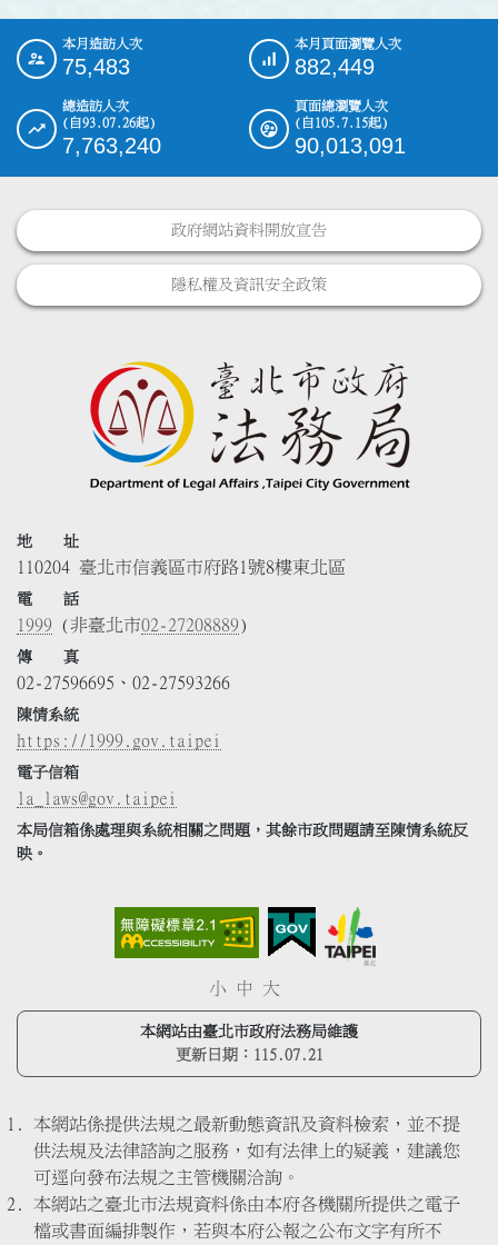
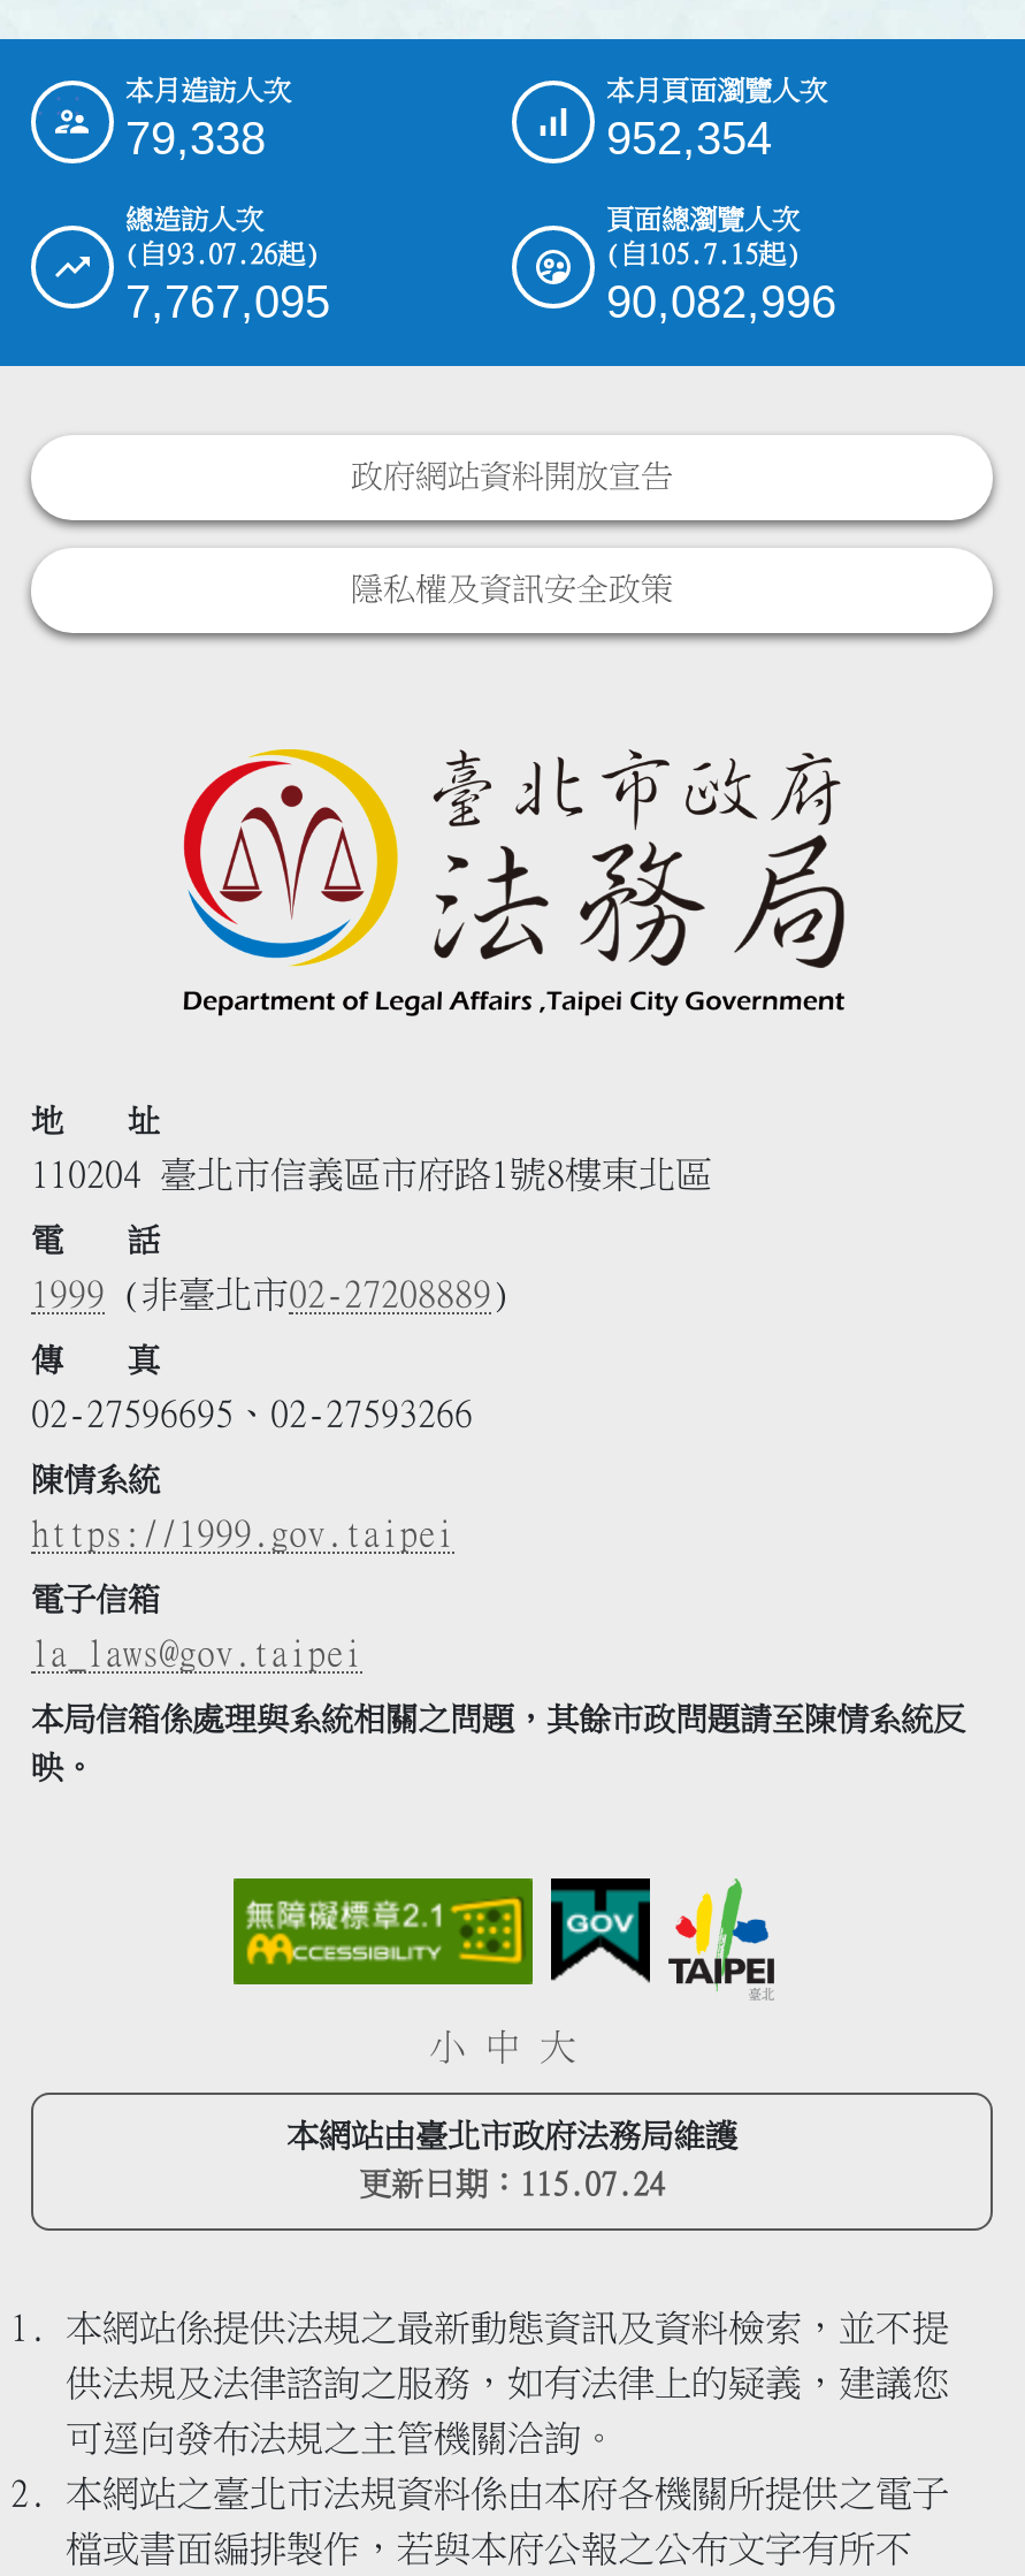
- 75,483
+ 79,338

- 882,449
+ 952,354

- 7,763,240
+ 7,767,095

- 90,013,091
+ 90,082,996

- 更新日期：115.07.21
+ 更新日期：115.07.24
